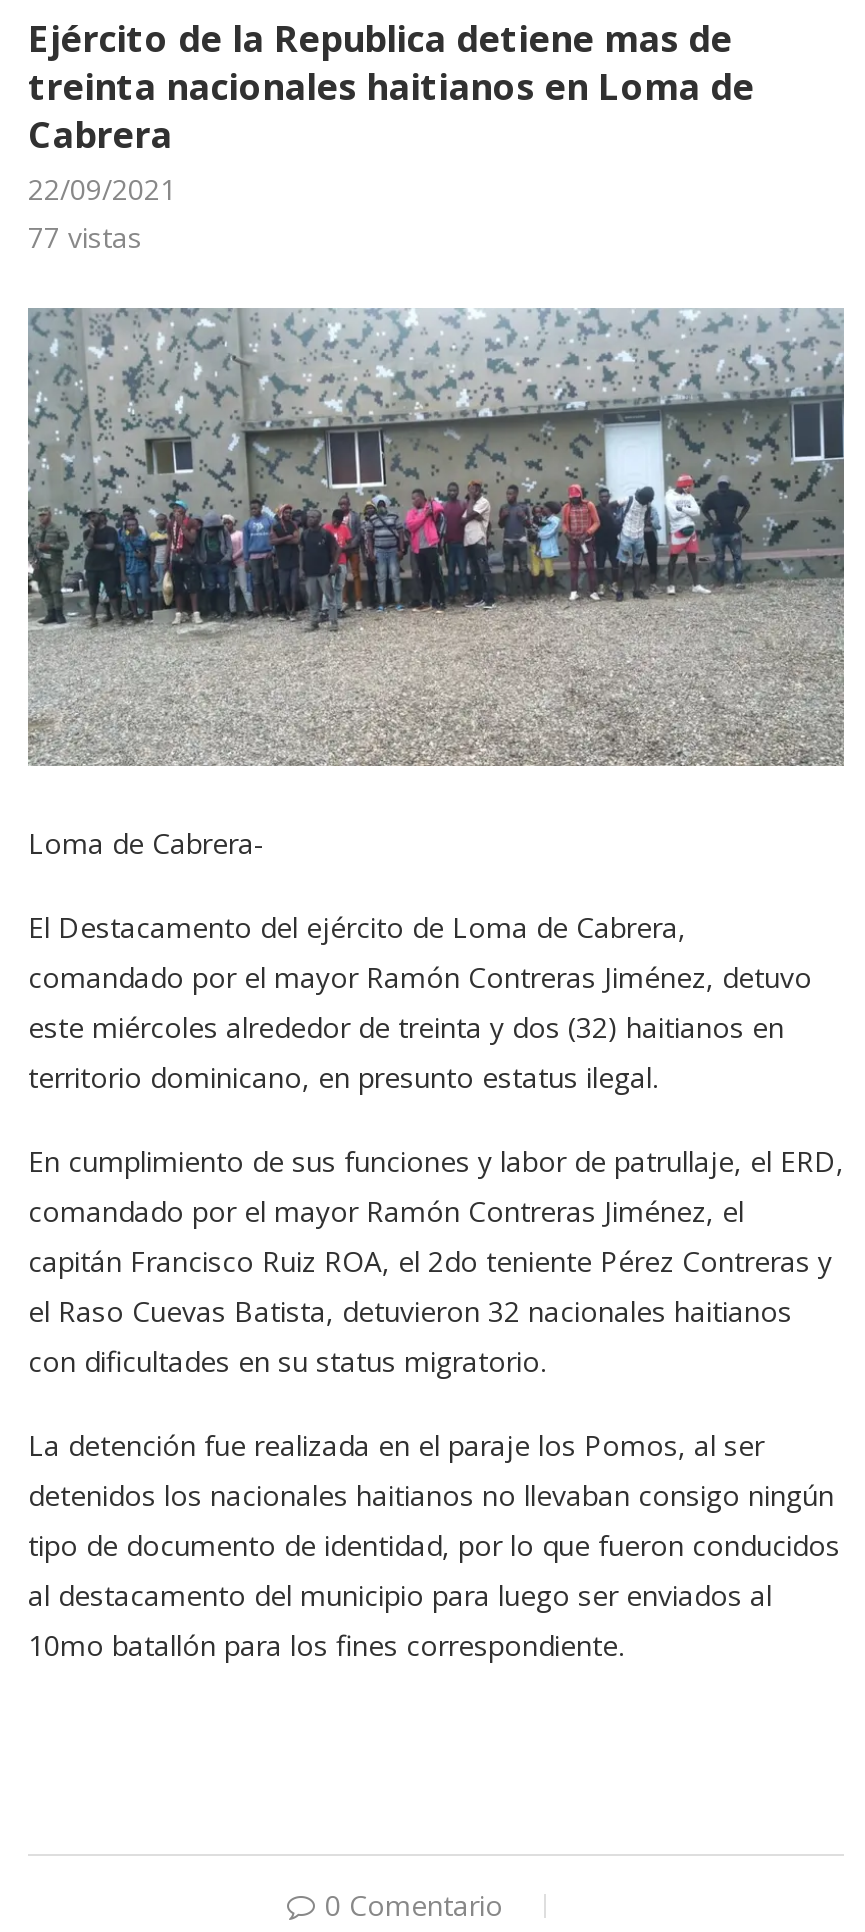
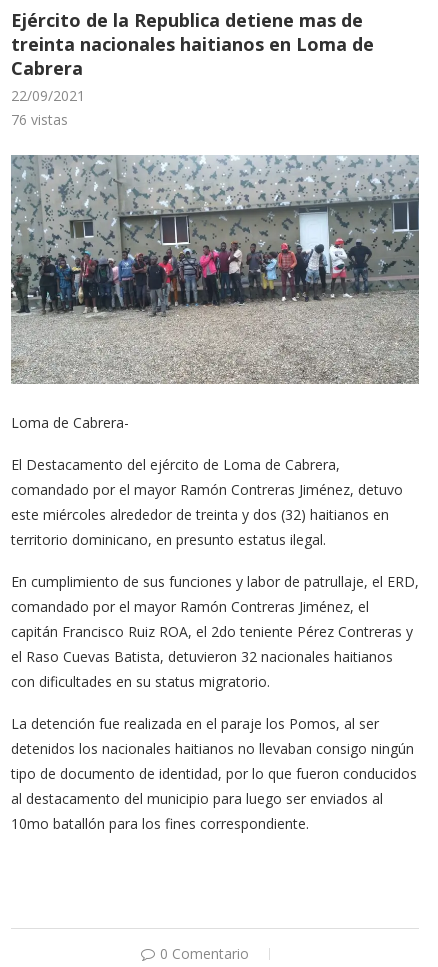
- 77 vistas
+ 76 vistas
